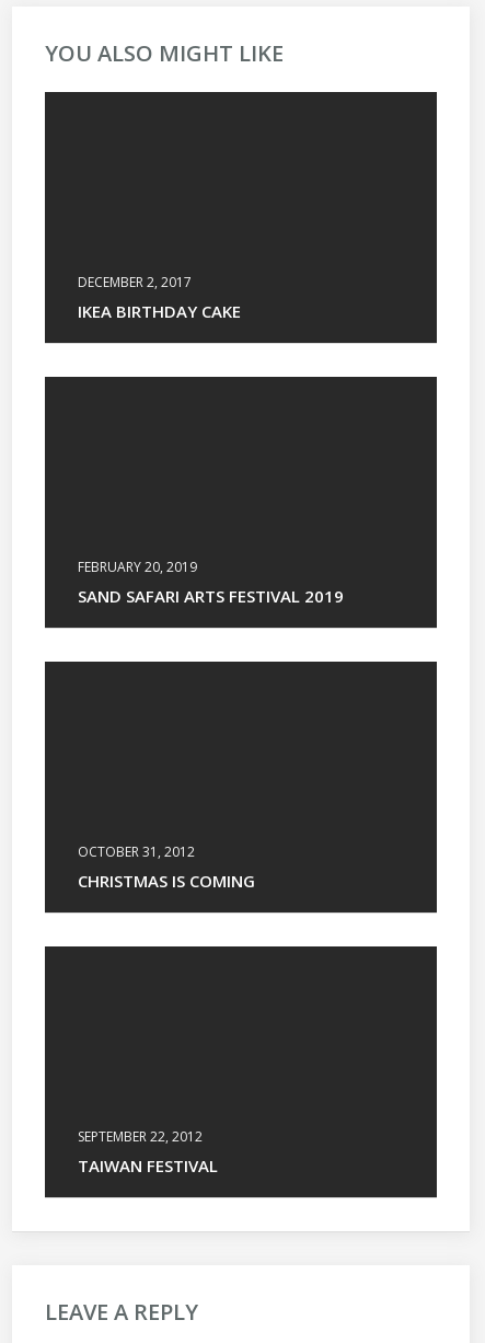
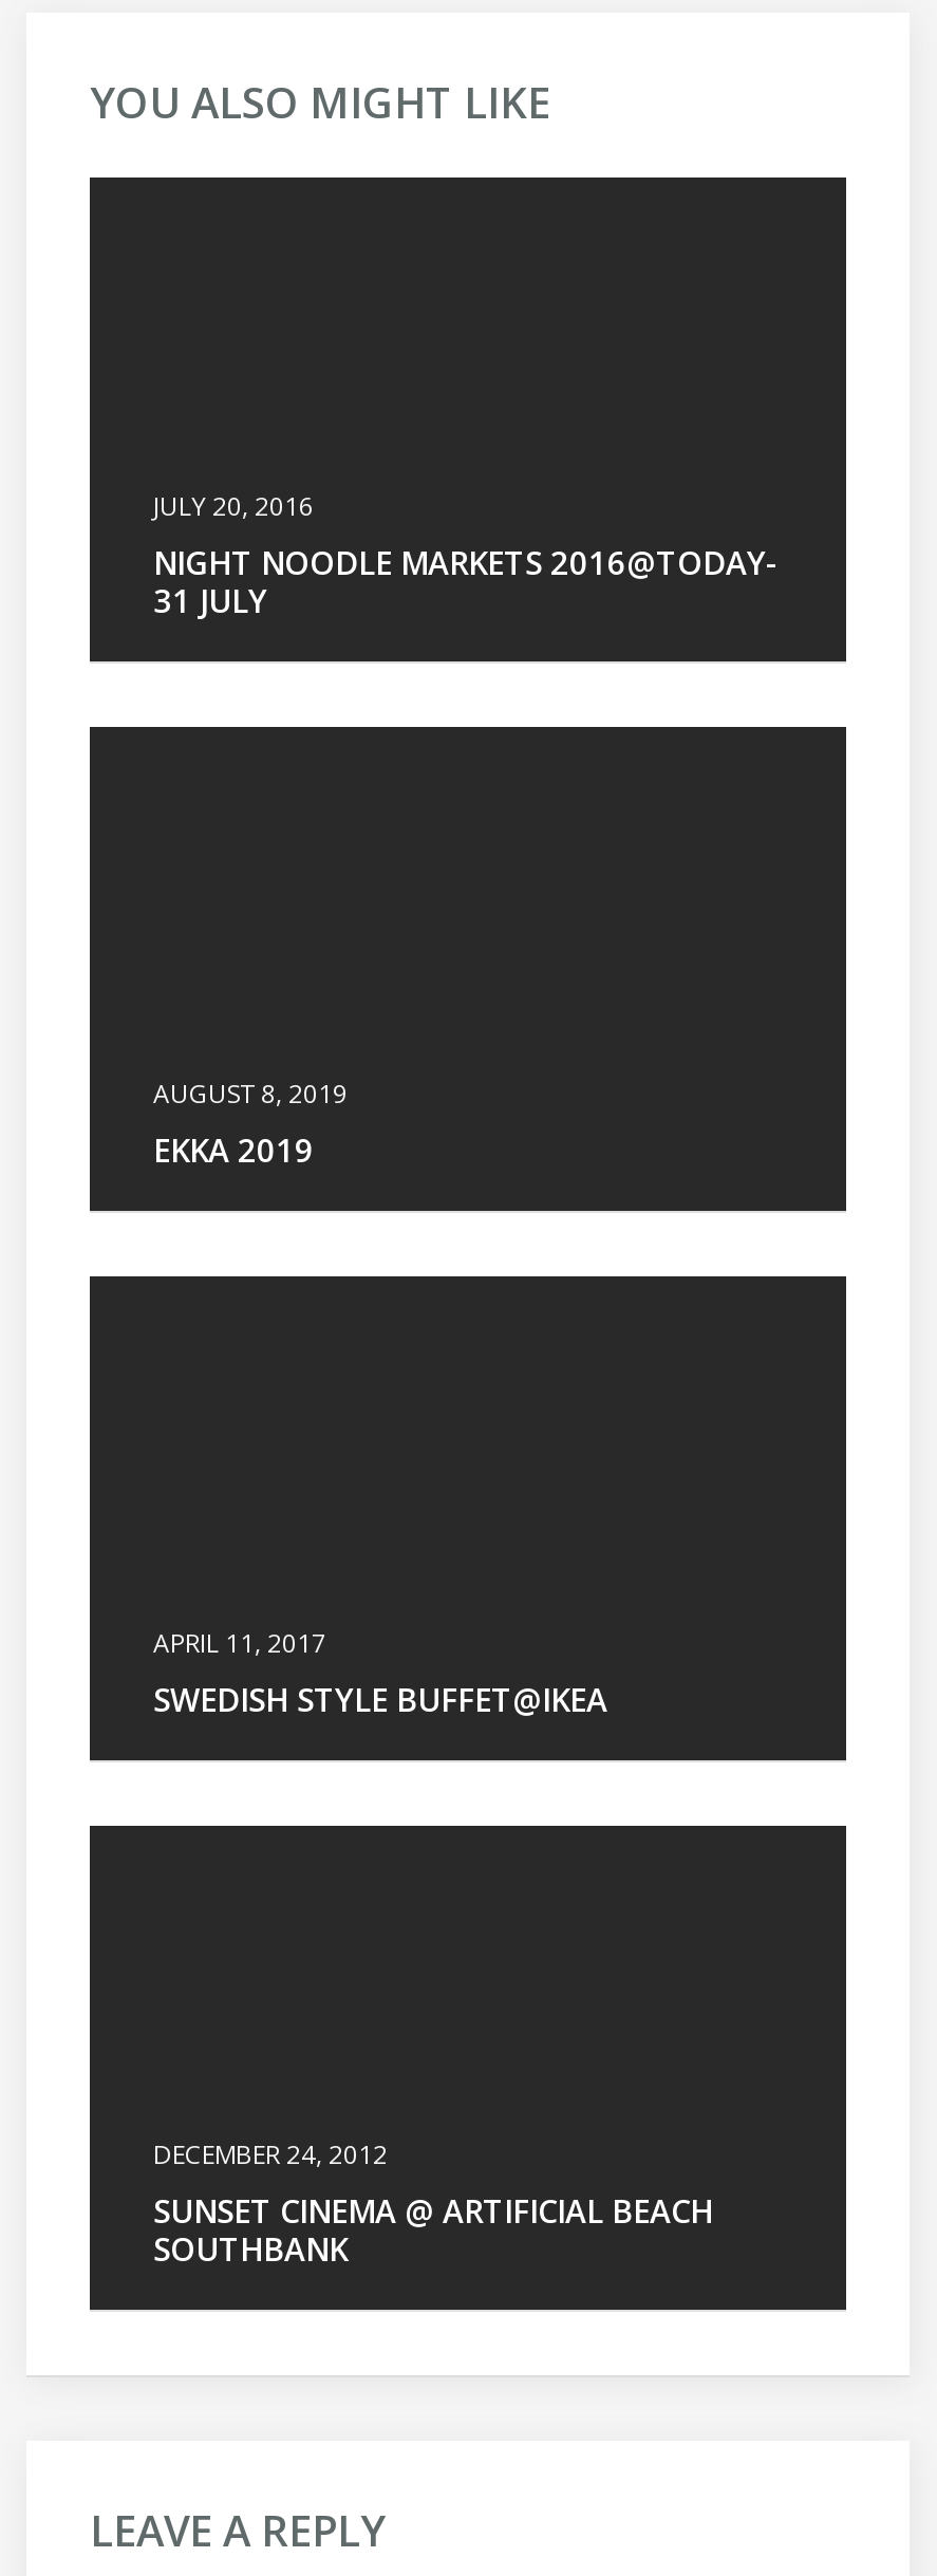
- DECEMBER 2, 2017
- IKEA BIRTHDAY CAKE
+ JULY 20, 2016
+ NIGHT NOODLE MARKETS 2016@TODAY-
+ 31 JULY

- FEBRUARY 20, 2019
- SAND SAFARI ARTS FESTIVAL 2019
+ AUGUST 8, 2019
+ EKKA 2019

- OCTOBER 31, 2012
- CHRISTMAS IS COMING
+ APRIL 11, 2017
+ SWEDISH STYLE BUFFET@IKEA

- SEPTEMBER 22, 2012
- TAIWAN FESTIVAL
+ DECEMBER 24, 2012
+ SUNSET CINEMA @ ARTIFICIAL BEACH
+ SOUTHBANK
